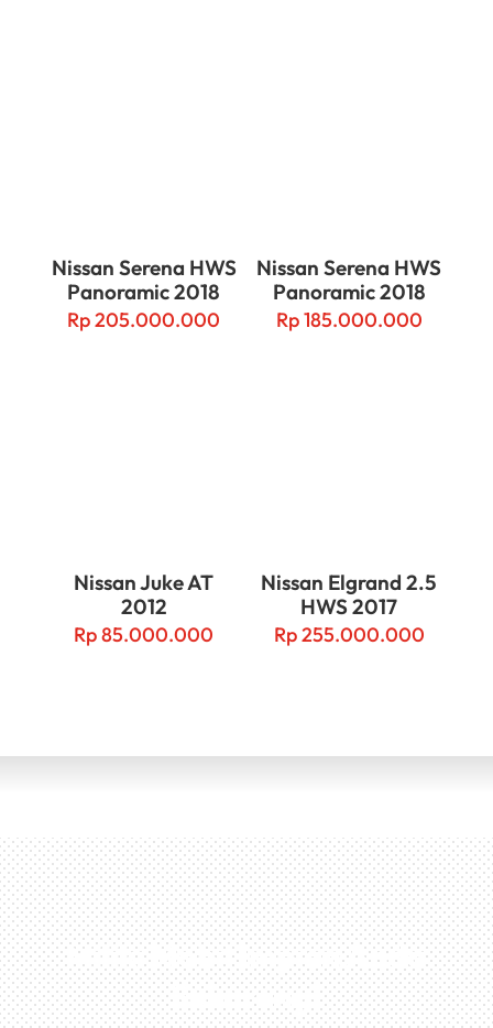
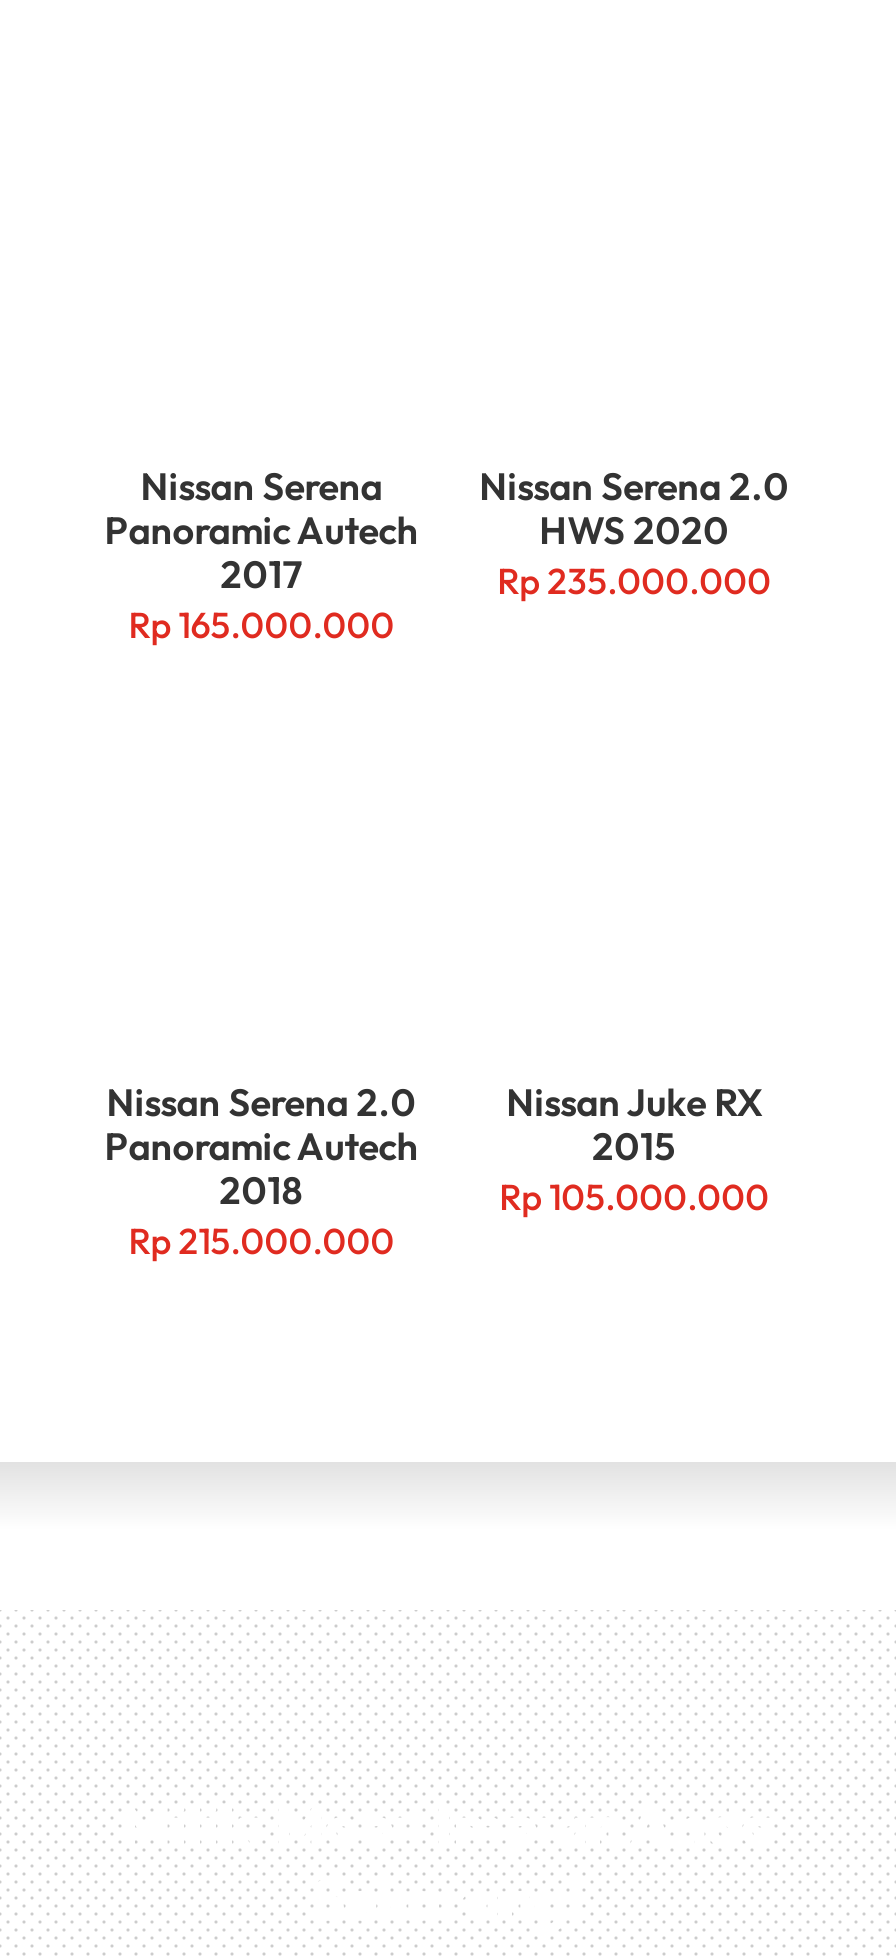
- Nissan Serena HWS
- Panoramic 2018
- Rp 205.000.000
+ Nissan Serena
+ Panoramic Autech
+ 2017
+ Rp 165.000.000

- Nissan Serena HWS
- Panoramic 2018
- Rp 185.000.000
+ Nissan Serena 2.0
+ HWS 2020
+ Rp 235.000.000

- Nissan Juke AT
- 2012
- Rp 85.000.000
+ Nissan Serena 2.0
+ Panoramic Autech
+ 2018
+ Rp 215.000.000

- Nissan Elgrand 2.5
- HWS 2017
- Rp 255.000.000
+ Nissan Juke RX
+ 2015
+ Rp 105.000.000
